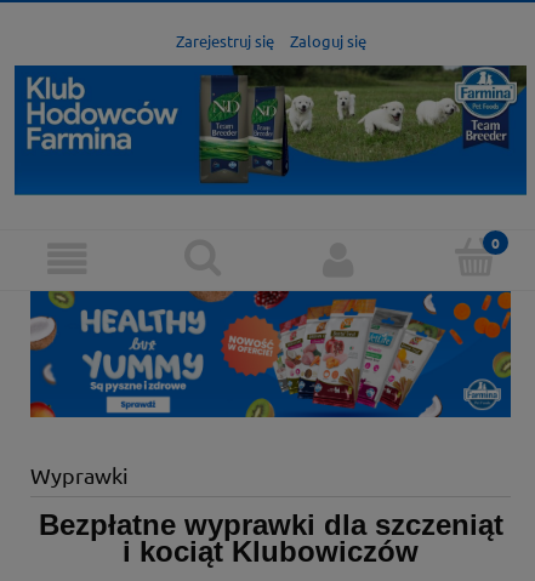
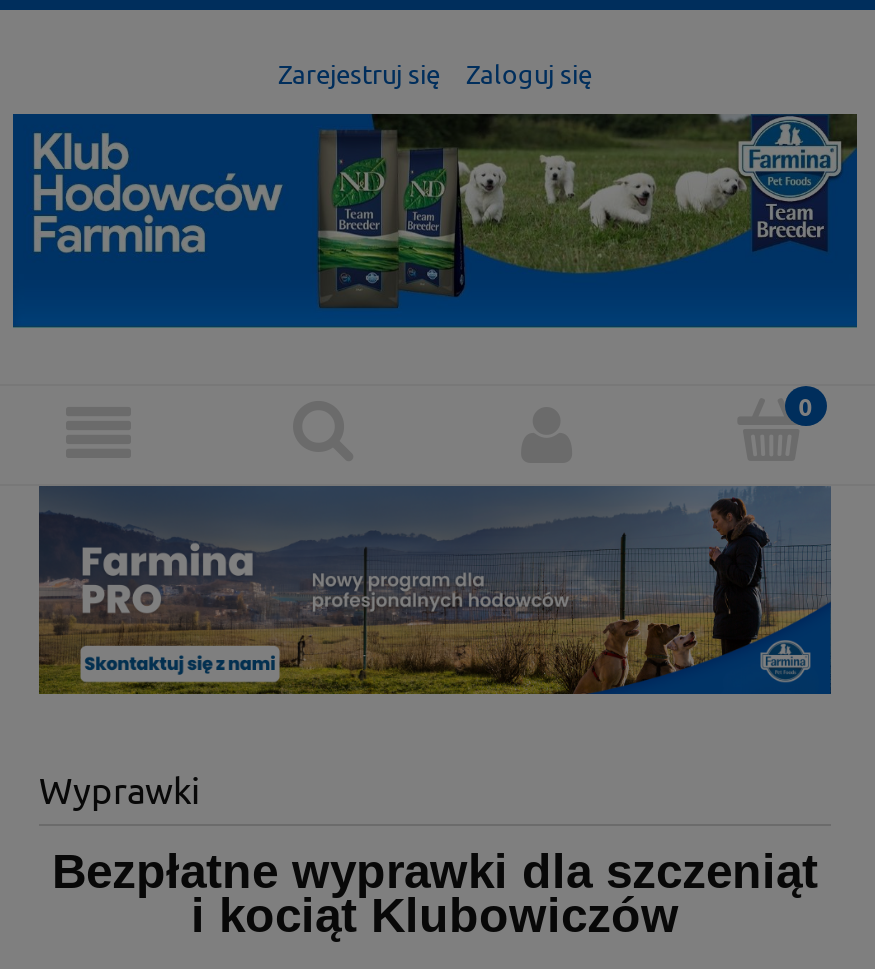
- [image]
+ [image]
